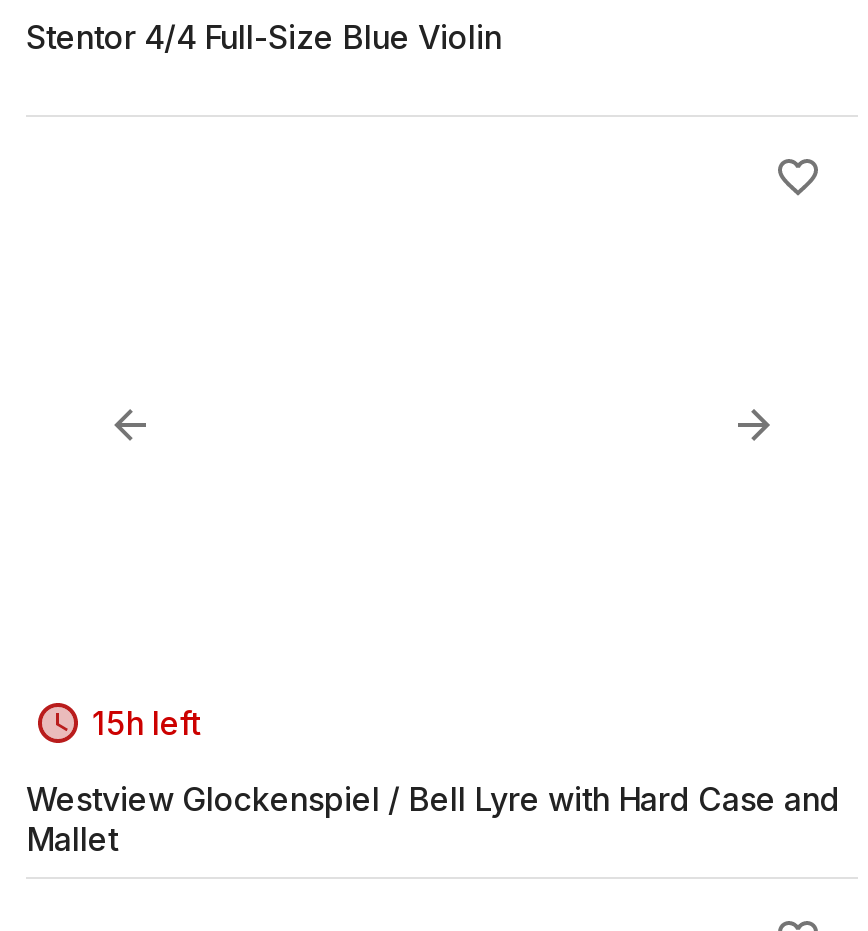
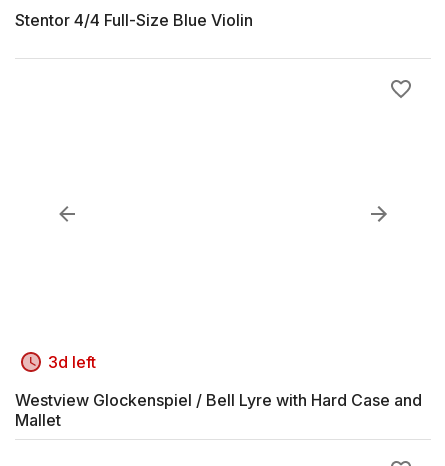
- 15h left
+ 3d left
